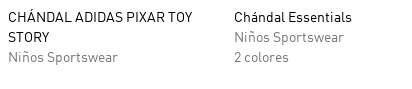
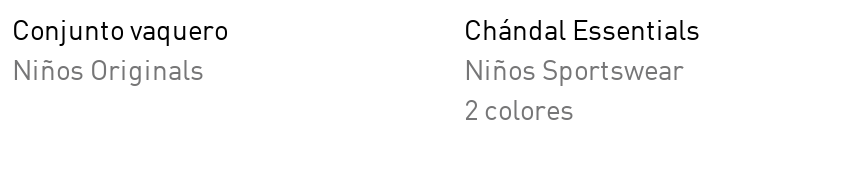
- CHÁNDAL ADIDAS PIXAR TOY
- STORY
- Niños Sportswear
+ Conjunto vaquero
+ Niños Originals
